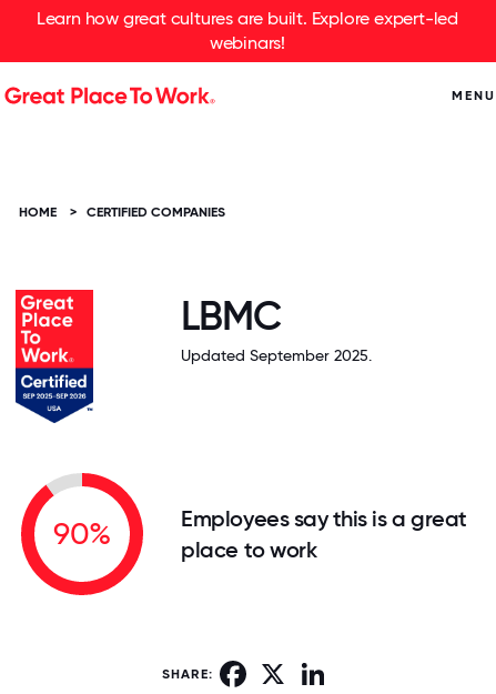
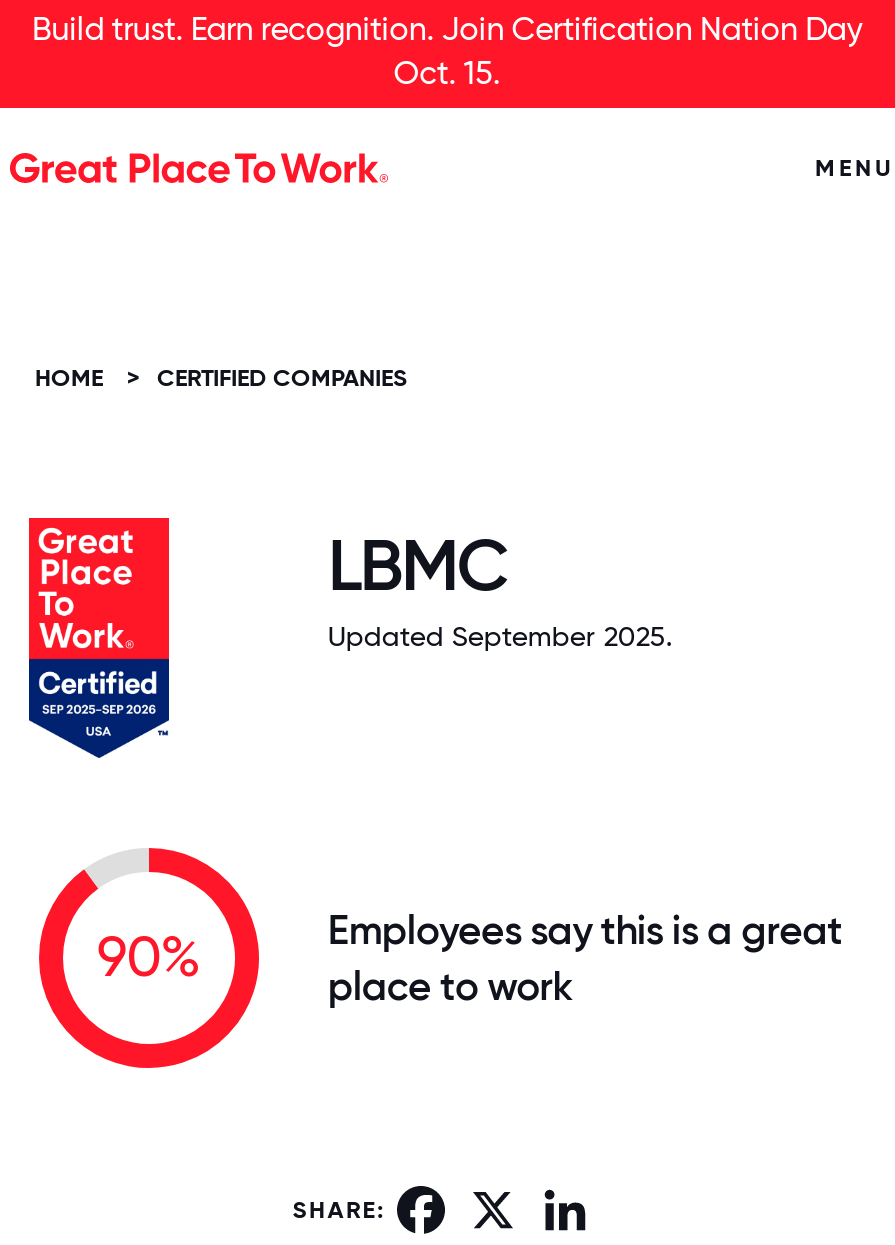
- Learn how great cultures are built. Explore expert-led
- webinars!
+ Build trust. Earn recognition. Join Certification Nation Day
+ Oct. 15.
